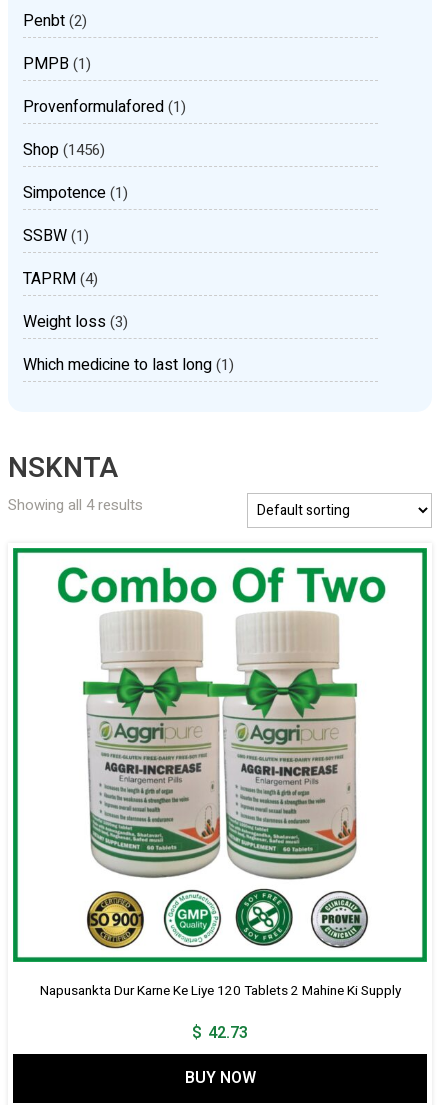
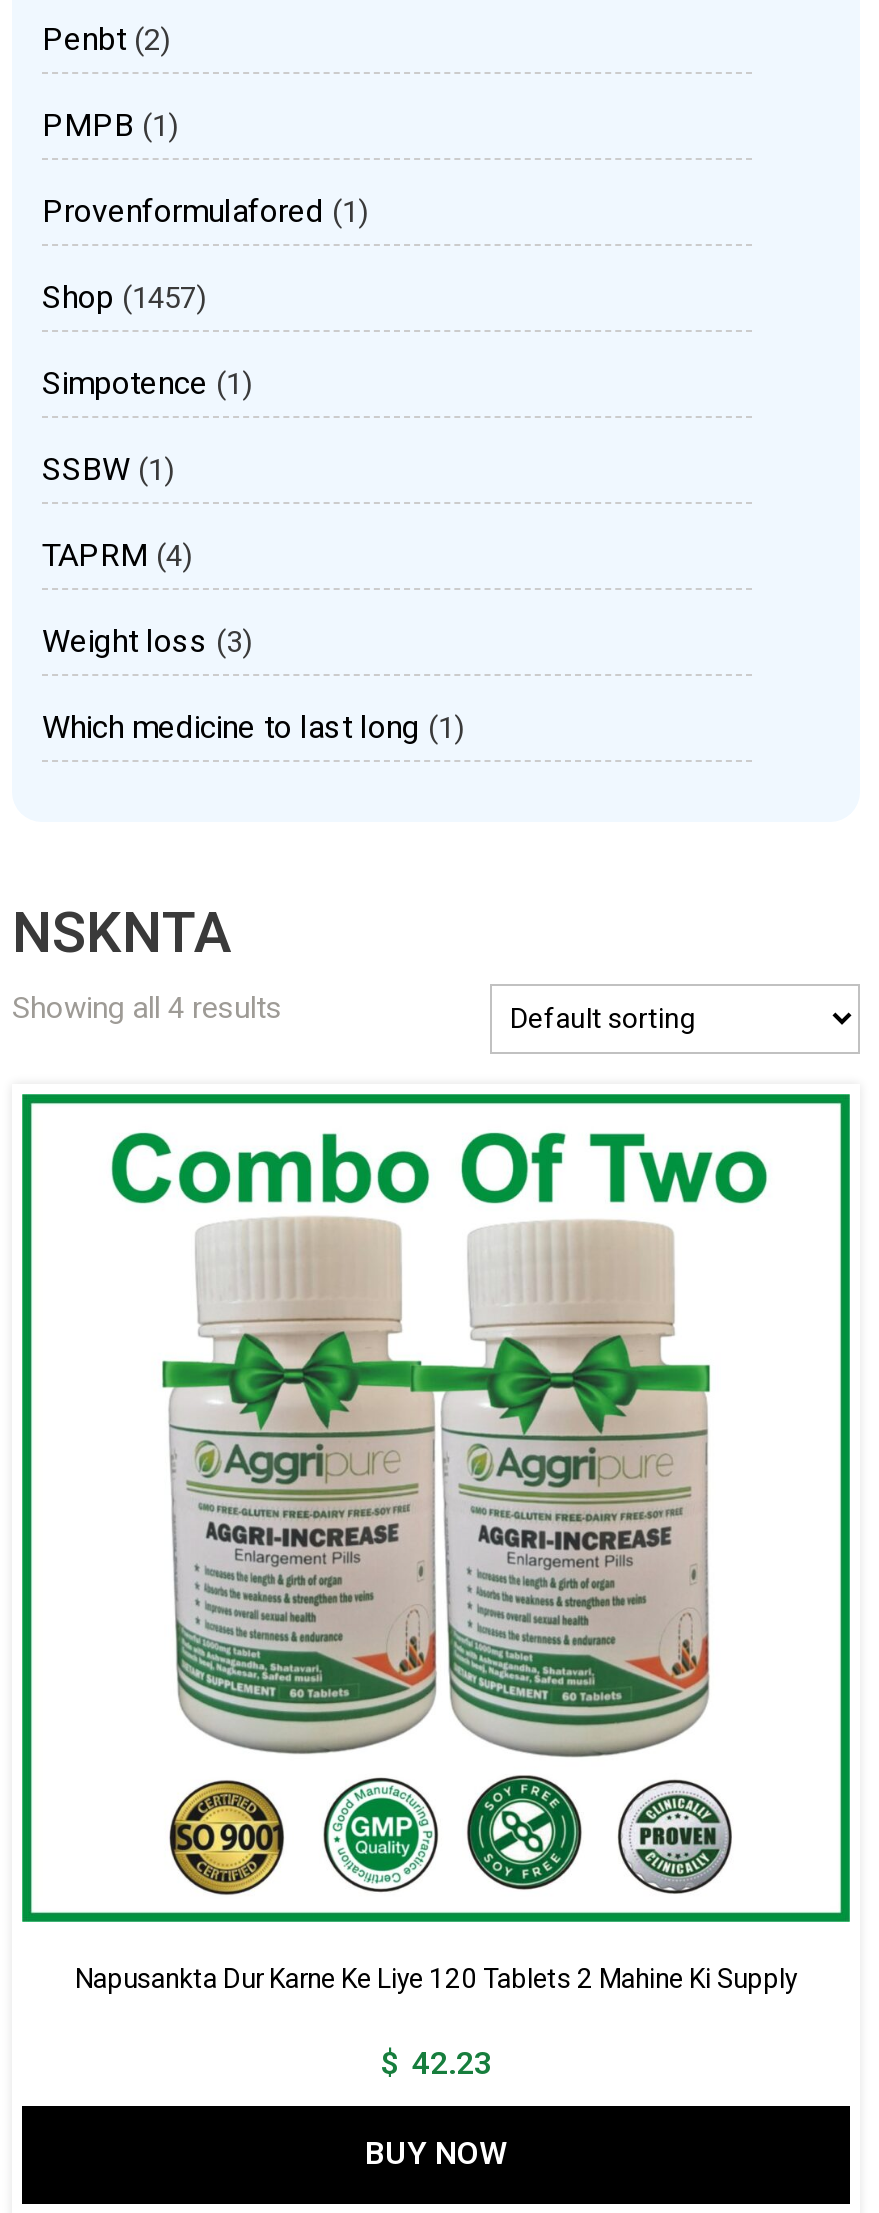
- Shop (1456)
+ Shop (1457)

- $ 42.73
+ $ 42.23
